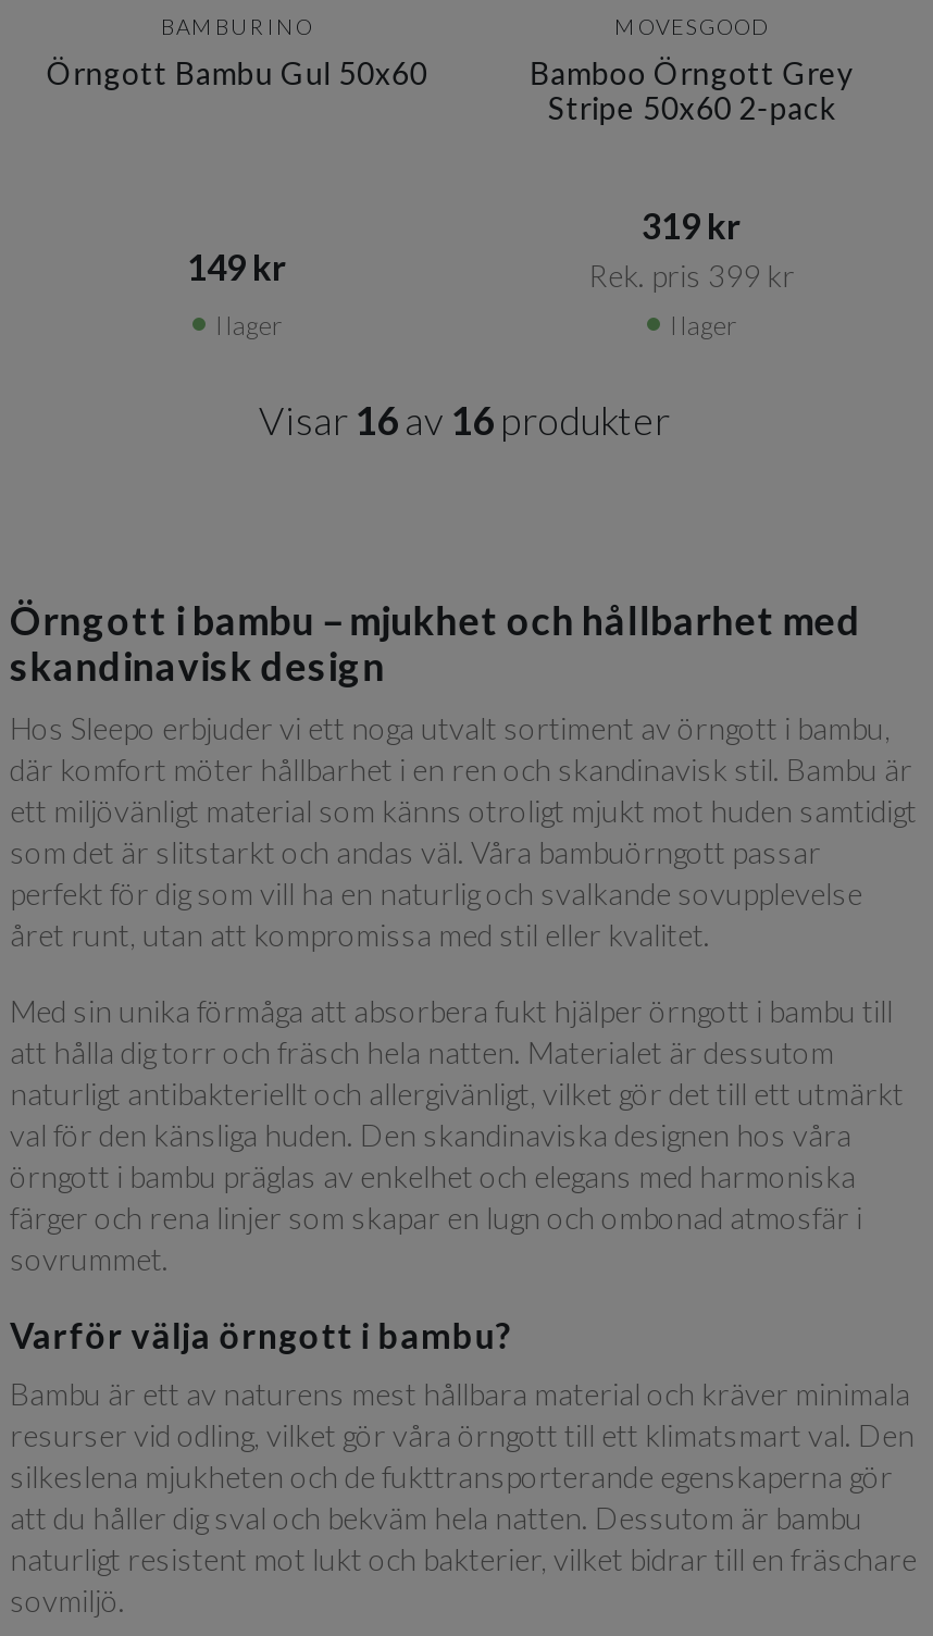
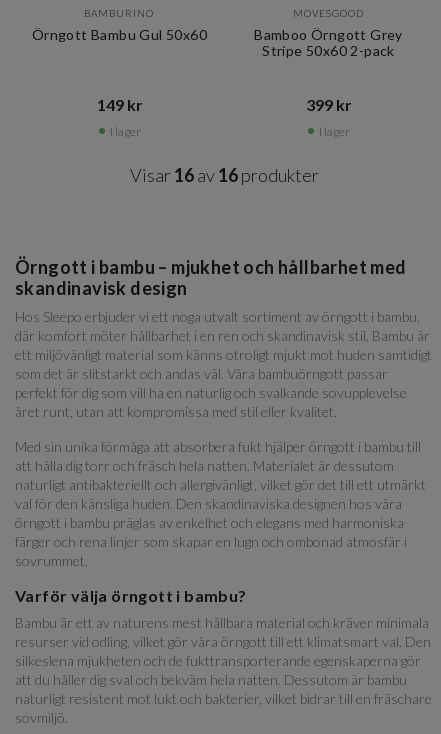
- 319 kr
- Rek. pris 399 kr
+ 399 kr
